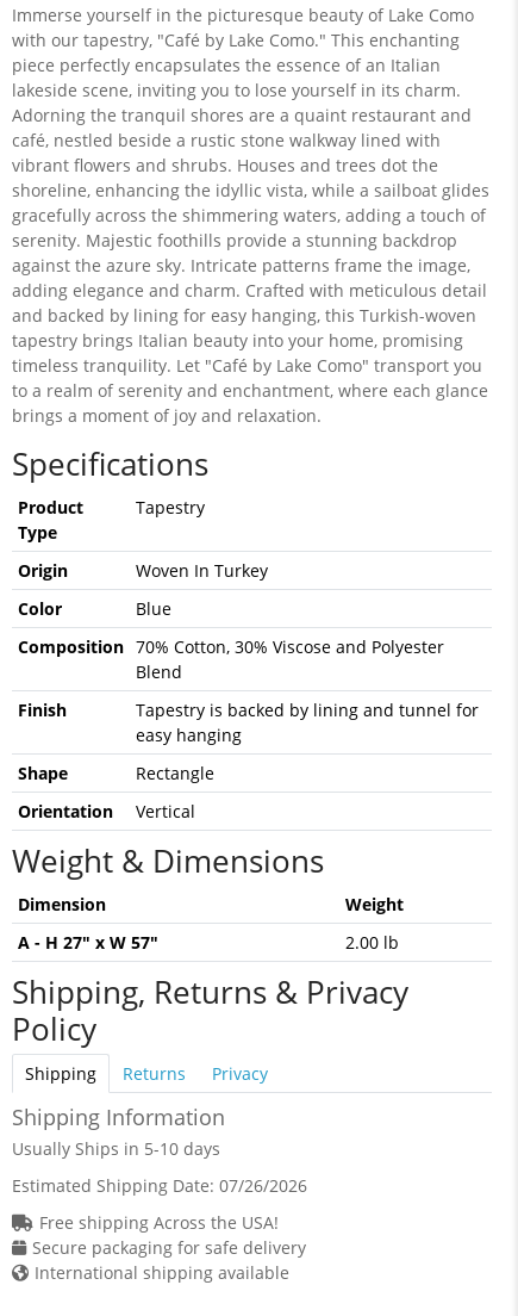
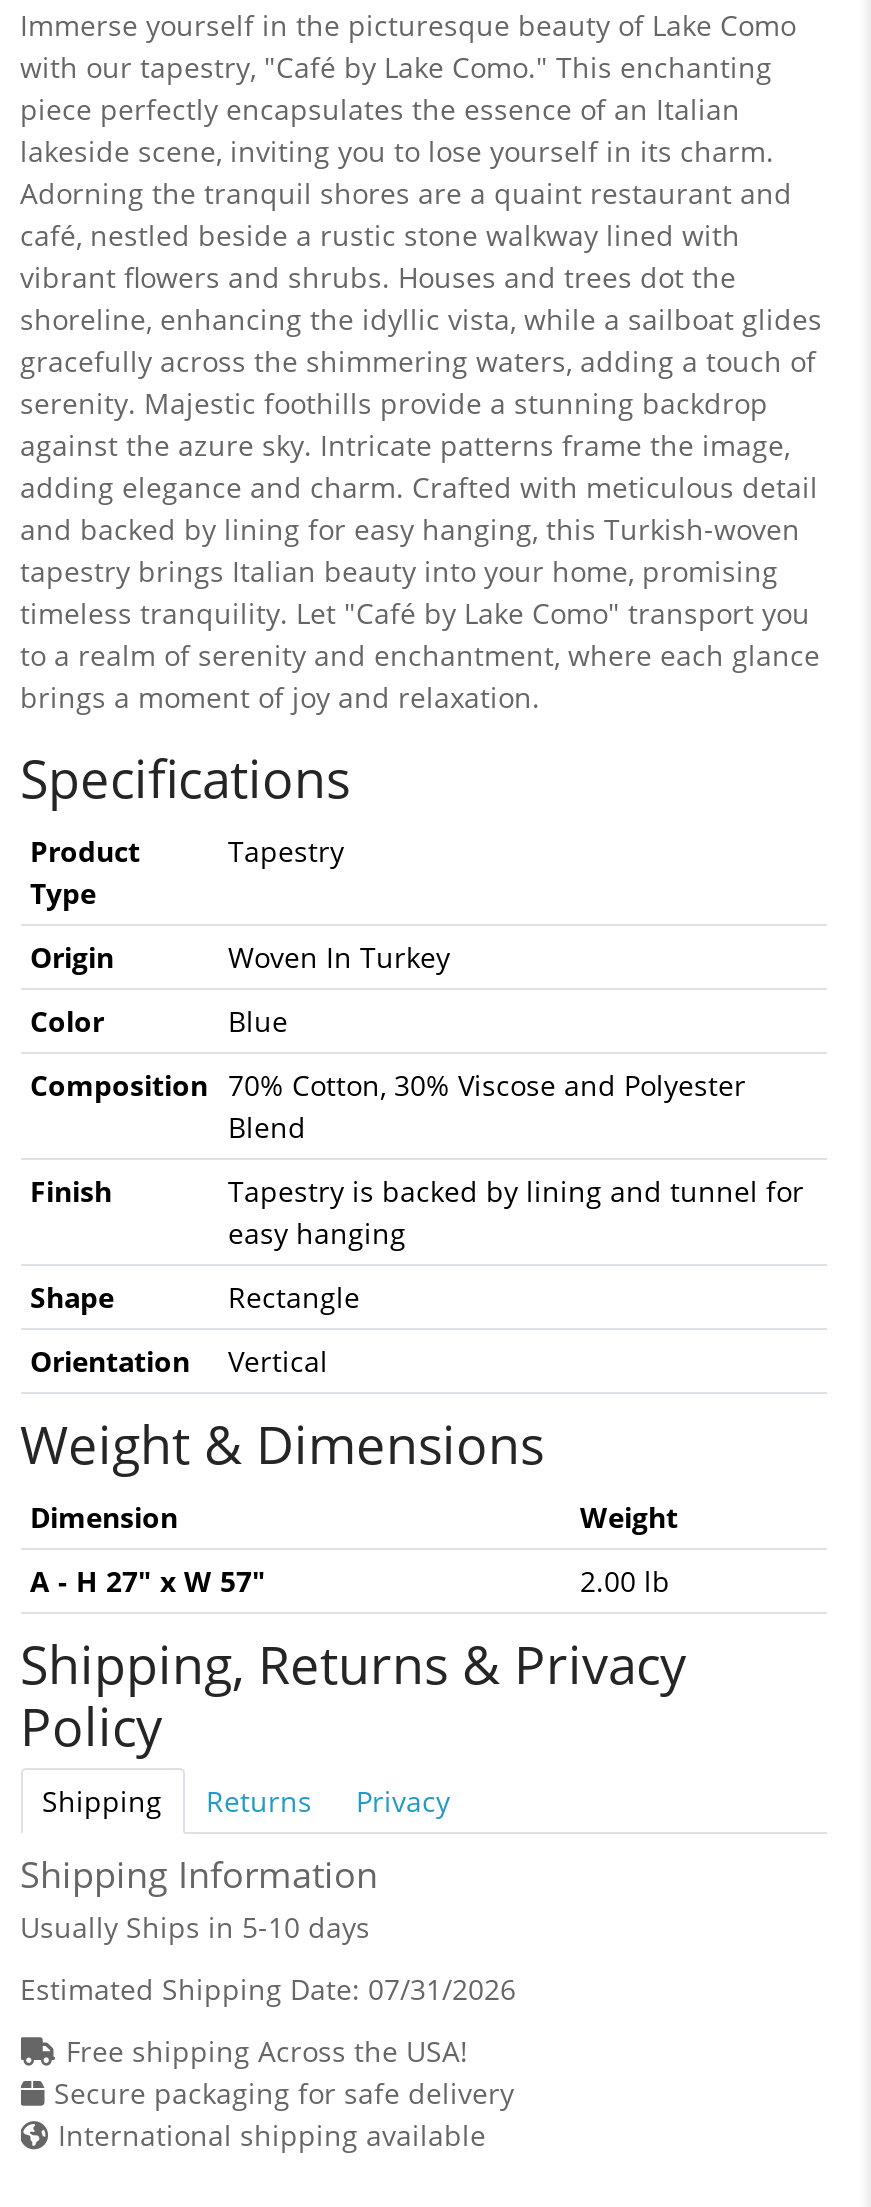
- Estimated Shipping Date: 07/26/2026
+ Estimated Shipping Date: 07/31/2026
